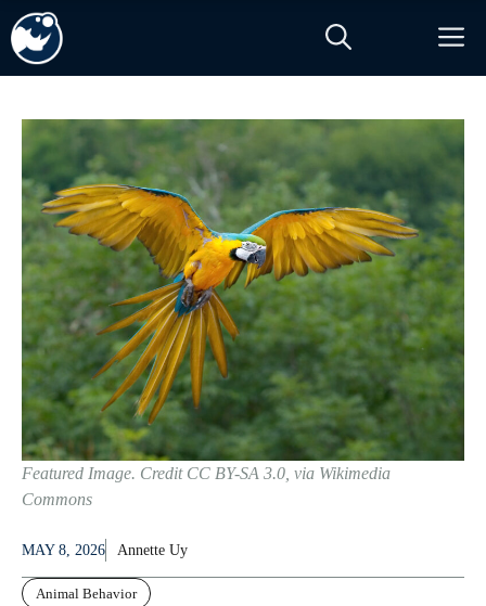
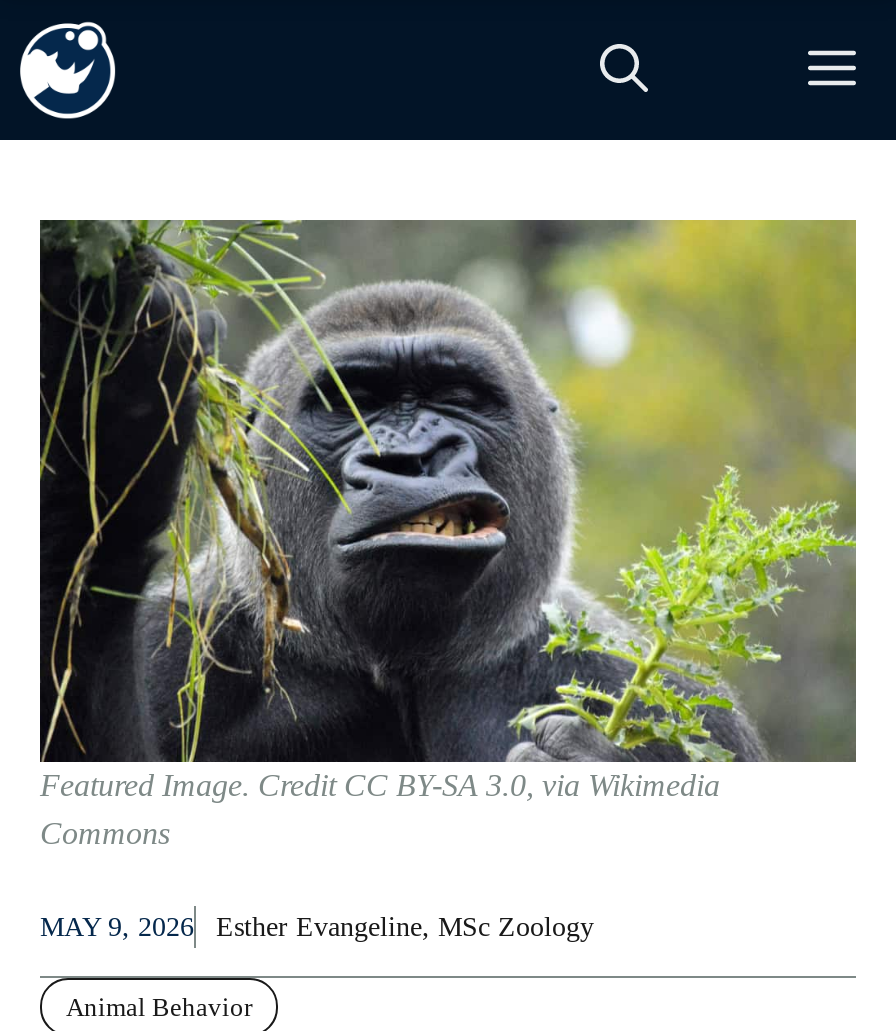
- [image]
+ [image]

- MAY 8, 2026
- Annette Uy
+ MAY 9, 2026
+ Esther Evangeline, MSc Zoology
